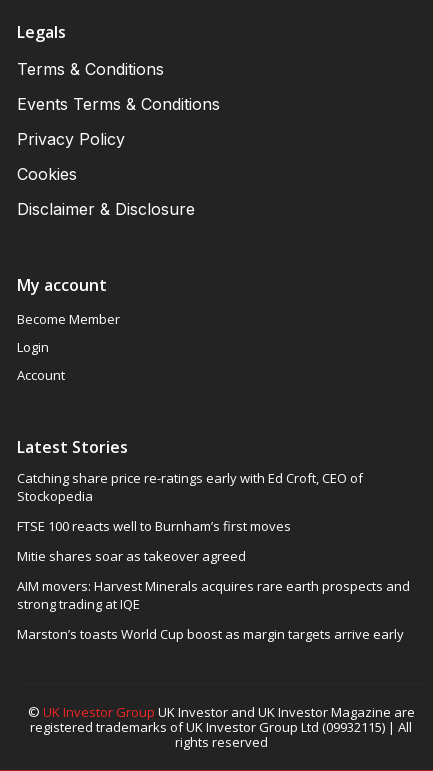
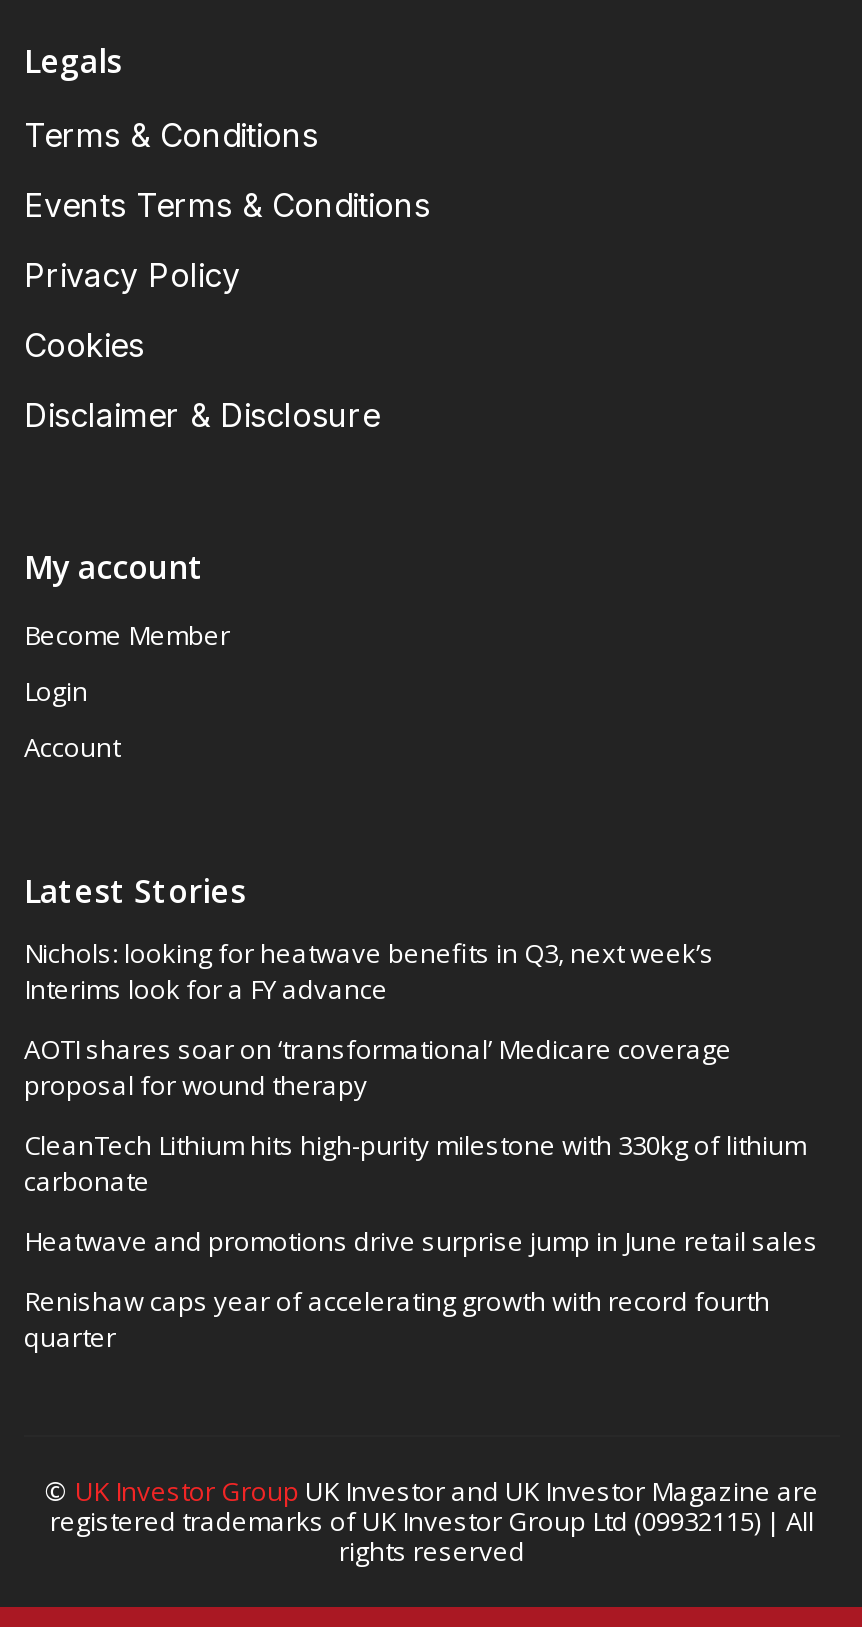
- Catching share price re-ratings early with Ed Croft, CEO of
- Stockopedia
+ Nichols: looking for heatwave benefits in Q3, next week’s
+ Interims look for a FY advance

- FTSE 100 reacts well to Burnham’s first moves
+ AOTI shares soar on ‘transformational’ Medicare coverage
+ proposal for wound therapy

- Mitie shares soar as takeover agreed
+ CleanTech Lithium hits high-purity milestone with 330kg of lithium
+ carbonate

- AIM movers: Harvest Minerals acquires rare earth prospects and
- strong trading at IQE
+ Heatwave and promotions drive surprise jump in June retail sales

- Marston’s toasts World Cup boost as margin targets arrive early
+ Renishaw caps year of accelerating growth with record fourth
+ quarter
